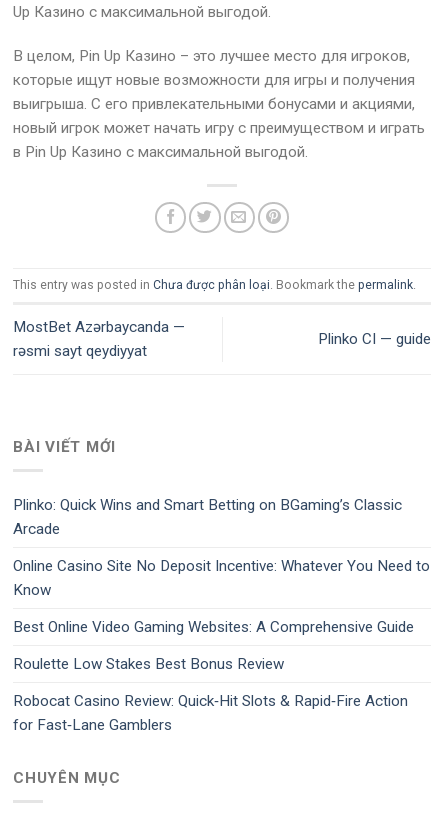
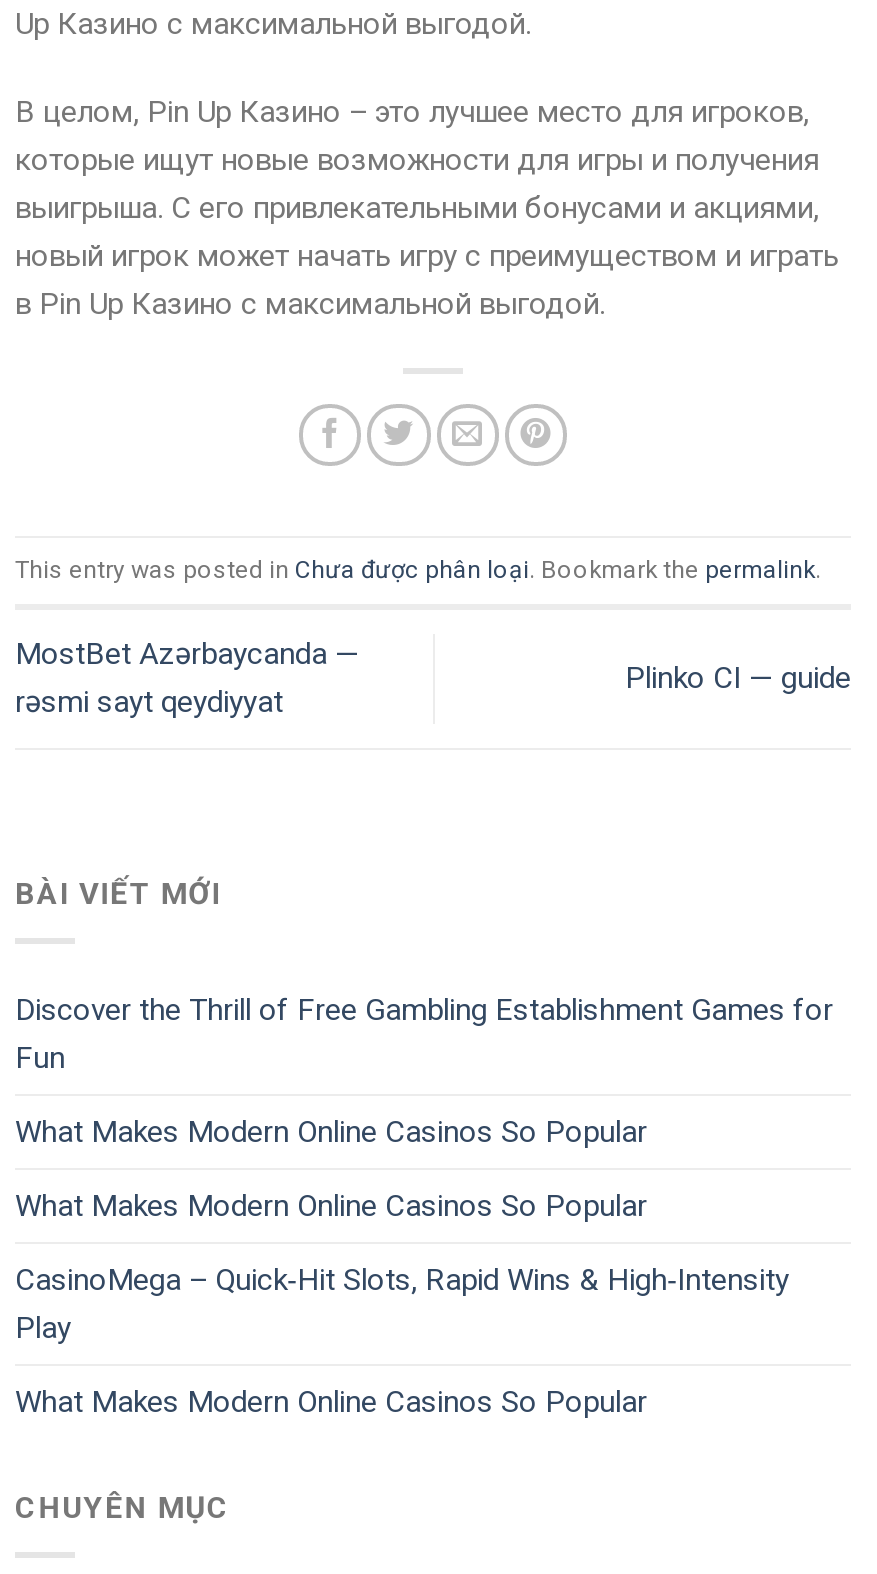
- Plinko: Quick Wins and Smart Betting on BGaming’s Classic
- Arcade
+ Discover the Thrill of Free Gambling Establishment Games for
+ Fun

- Online Casino Site No Deposit Incentive: Whatever You Need to
- Know
+ What Makes Modern Online Casinos So Popular

- Best Online Video Gaming Websites: A Comprehensive Guide
+ What Makes Modern Online Casinos So Popular

- Roulette Low Stakes Best Bonus Review
+ CasinoMega – Quick‑Hit Slots, Rapid Wins & High‑Intensity
+ Play

- Robocat Casino Review: Quick‑Hit Slots & Rapid‑Fire Action
- for Fast‑Lane Gamblers
+ What Makes Modern Online Casinos So Popular
